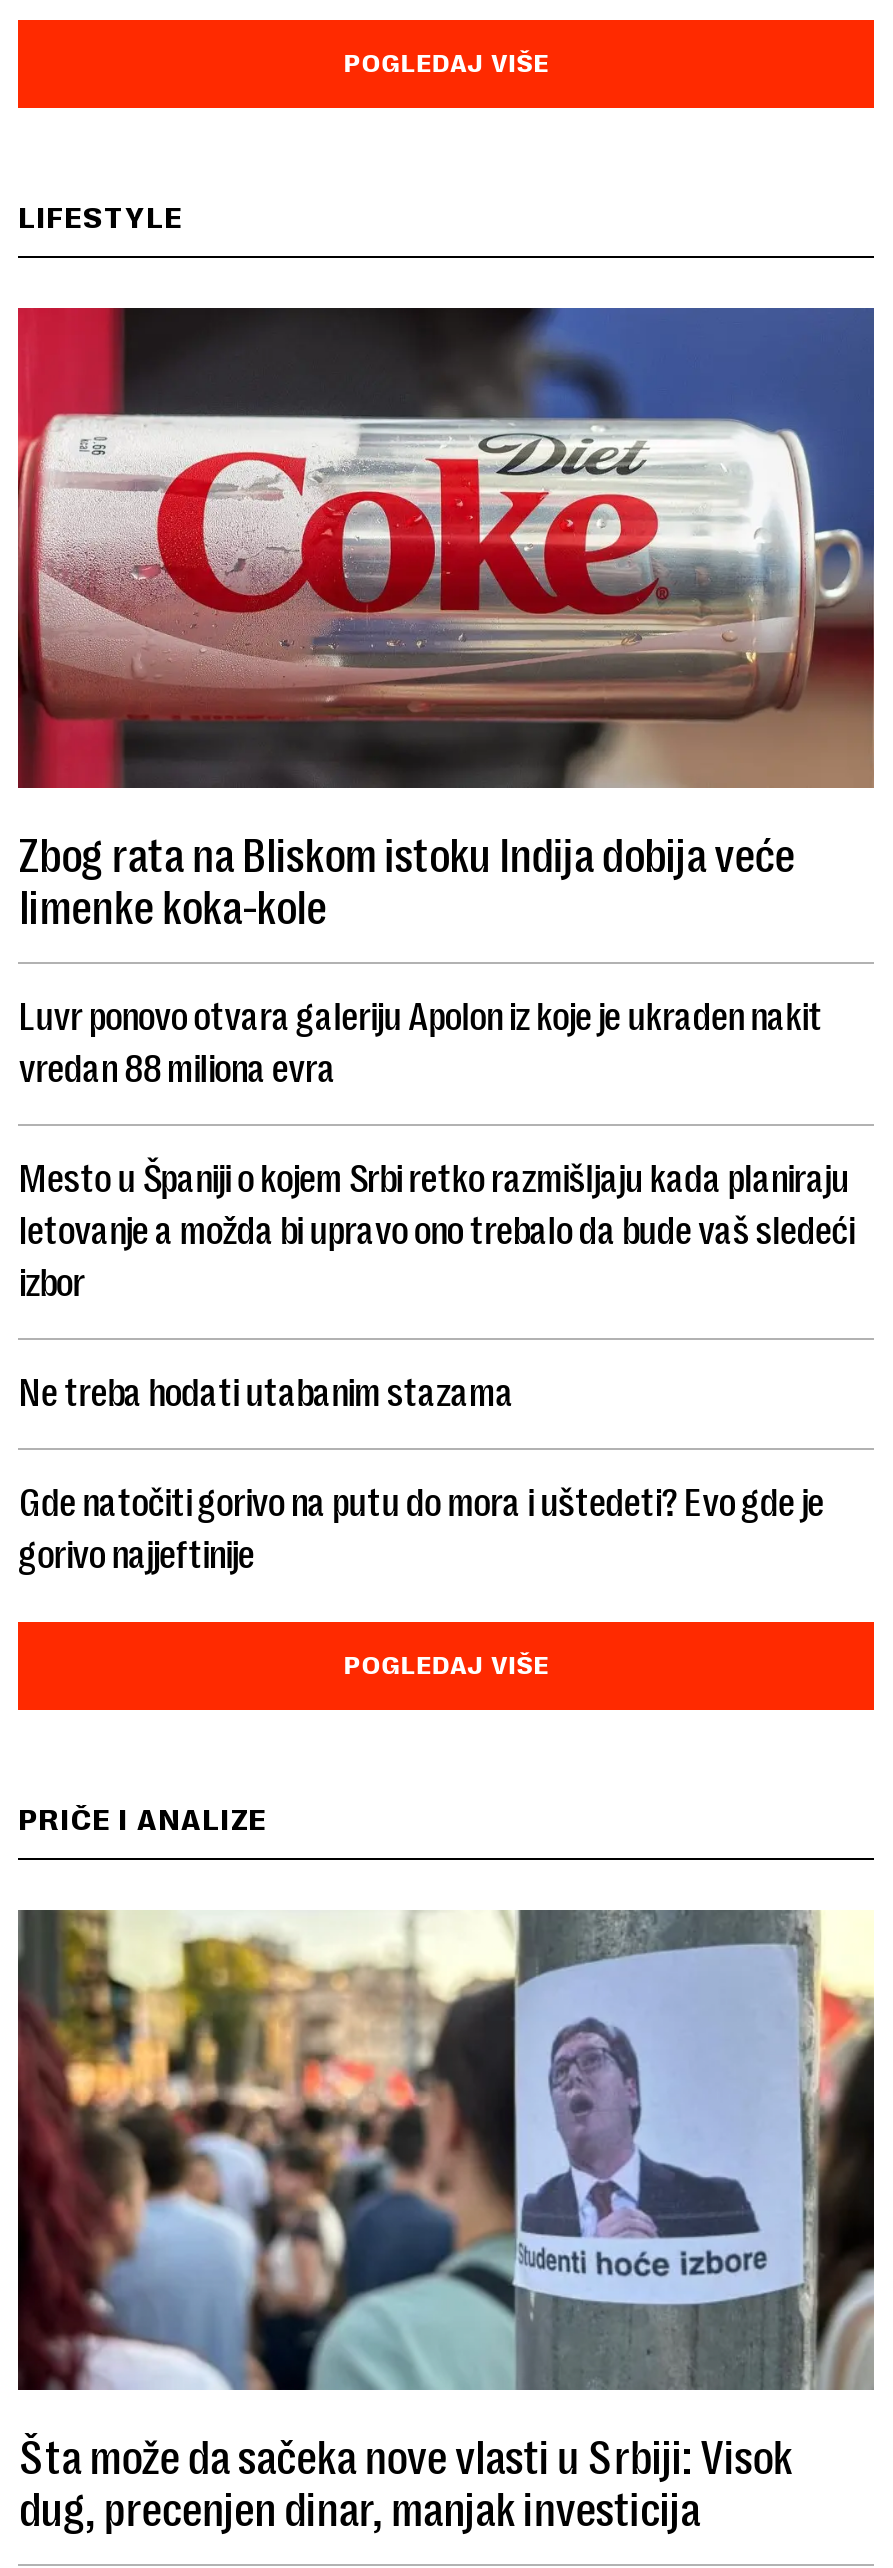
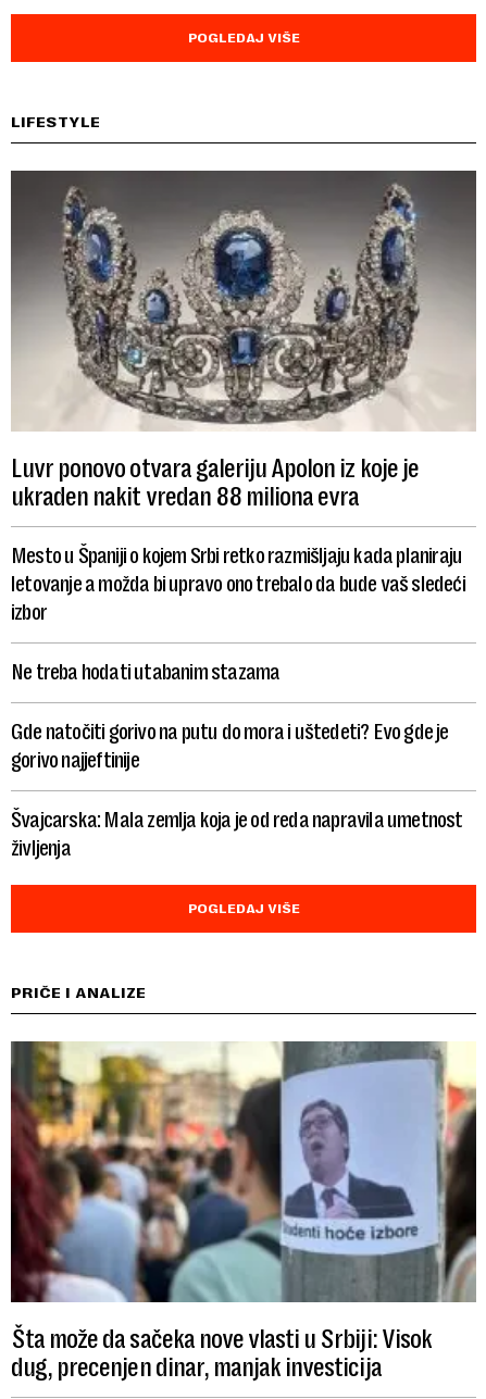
- [image]
- Zbog rata na Bliskom istoku Indija dobija veće
- limenke koka-kole
- Luvr ponovo otvara galeriju Apolon iz koje je ukraden nakit
- vredan 88 miliona evra
+ [image]
+ Luvr ponovo otvara galeriju Apolon iz koje je
+ ukraden nakit vredan 88 miliona evra

moved up: Mesto u Španiji o kojem Srbi retko razmišljaju kada planiraju | letovanje a možda bi upravo ono trebalo da bude vaš sledeći | izbor | Ne treba hodati utabanim stazama | Gde natočiti gorivo na putu do mora i uštedeti? Evo gde je | gorivo najjeftinije

+ Švajcarska: Mala zemlja koja je od reda napravila umetnost
+ življenja
